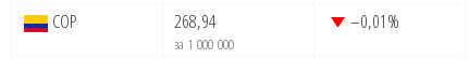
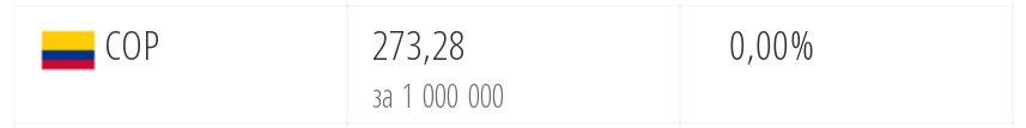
- 268,94
+ 273,28

- –0,01%
+ 0,00%
